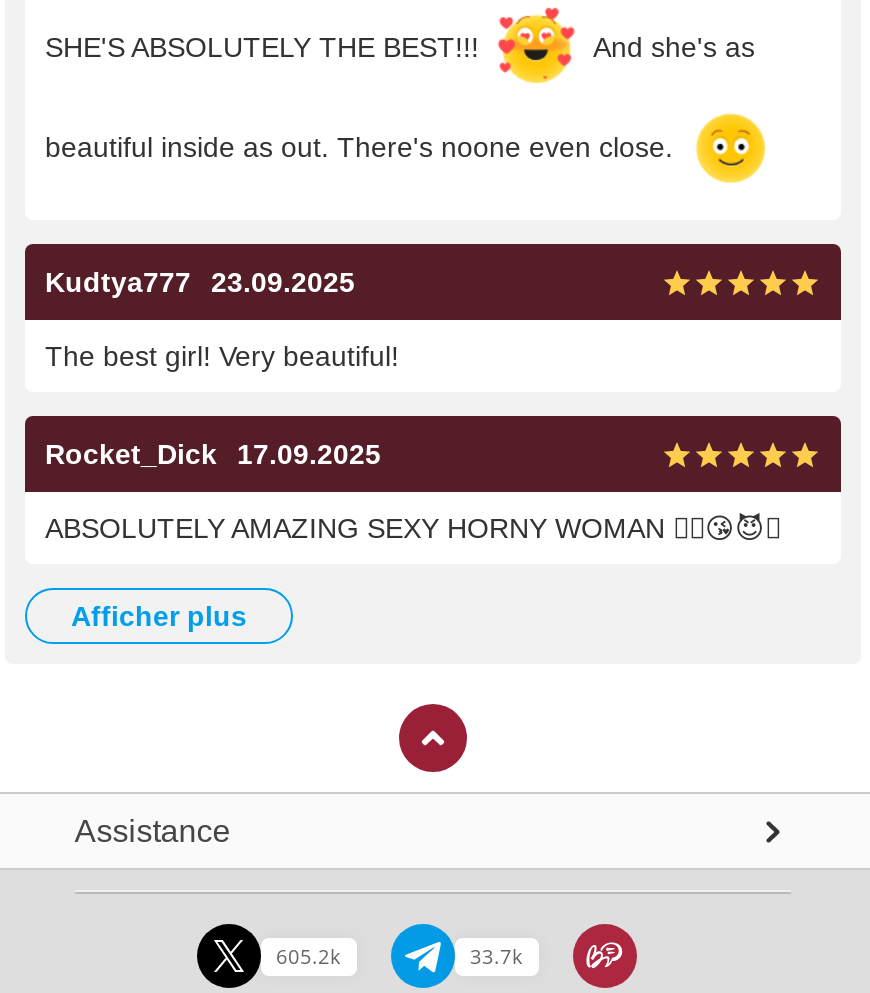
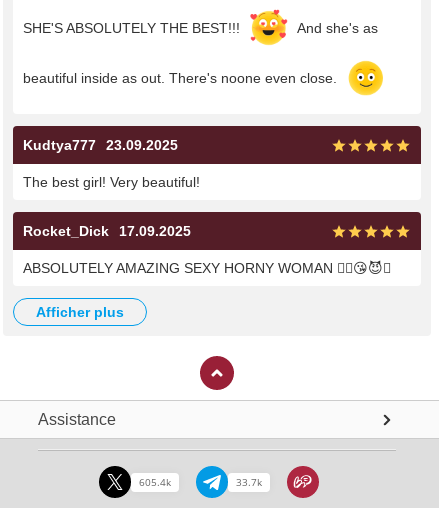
- 605.2k
+ 605.4k
